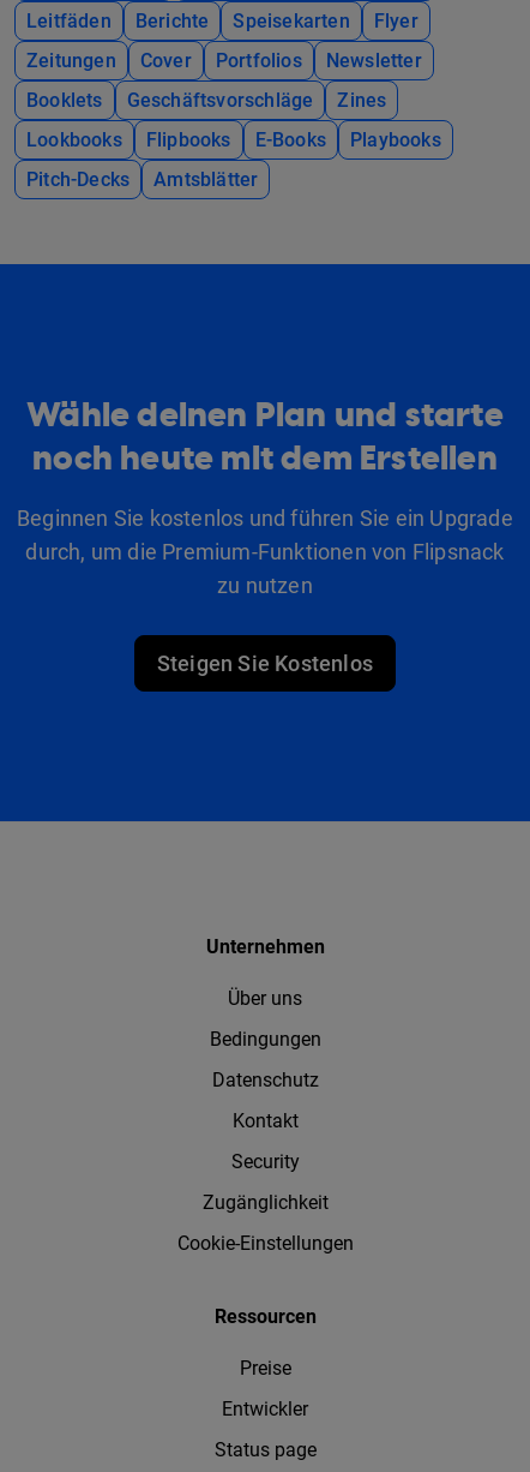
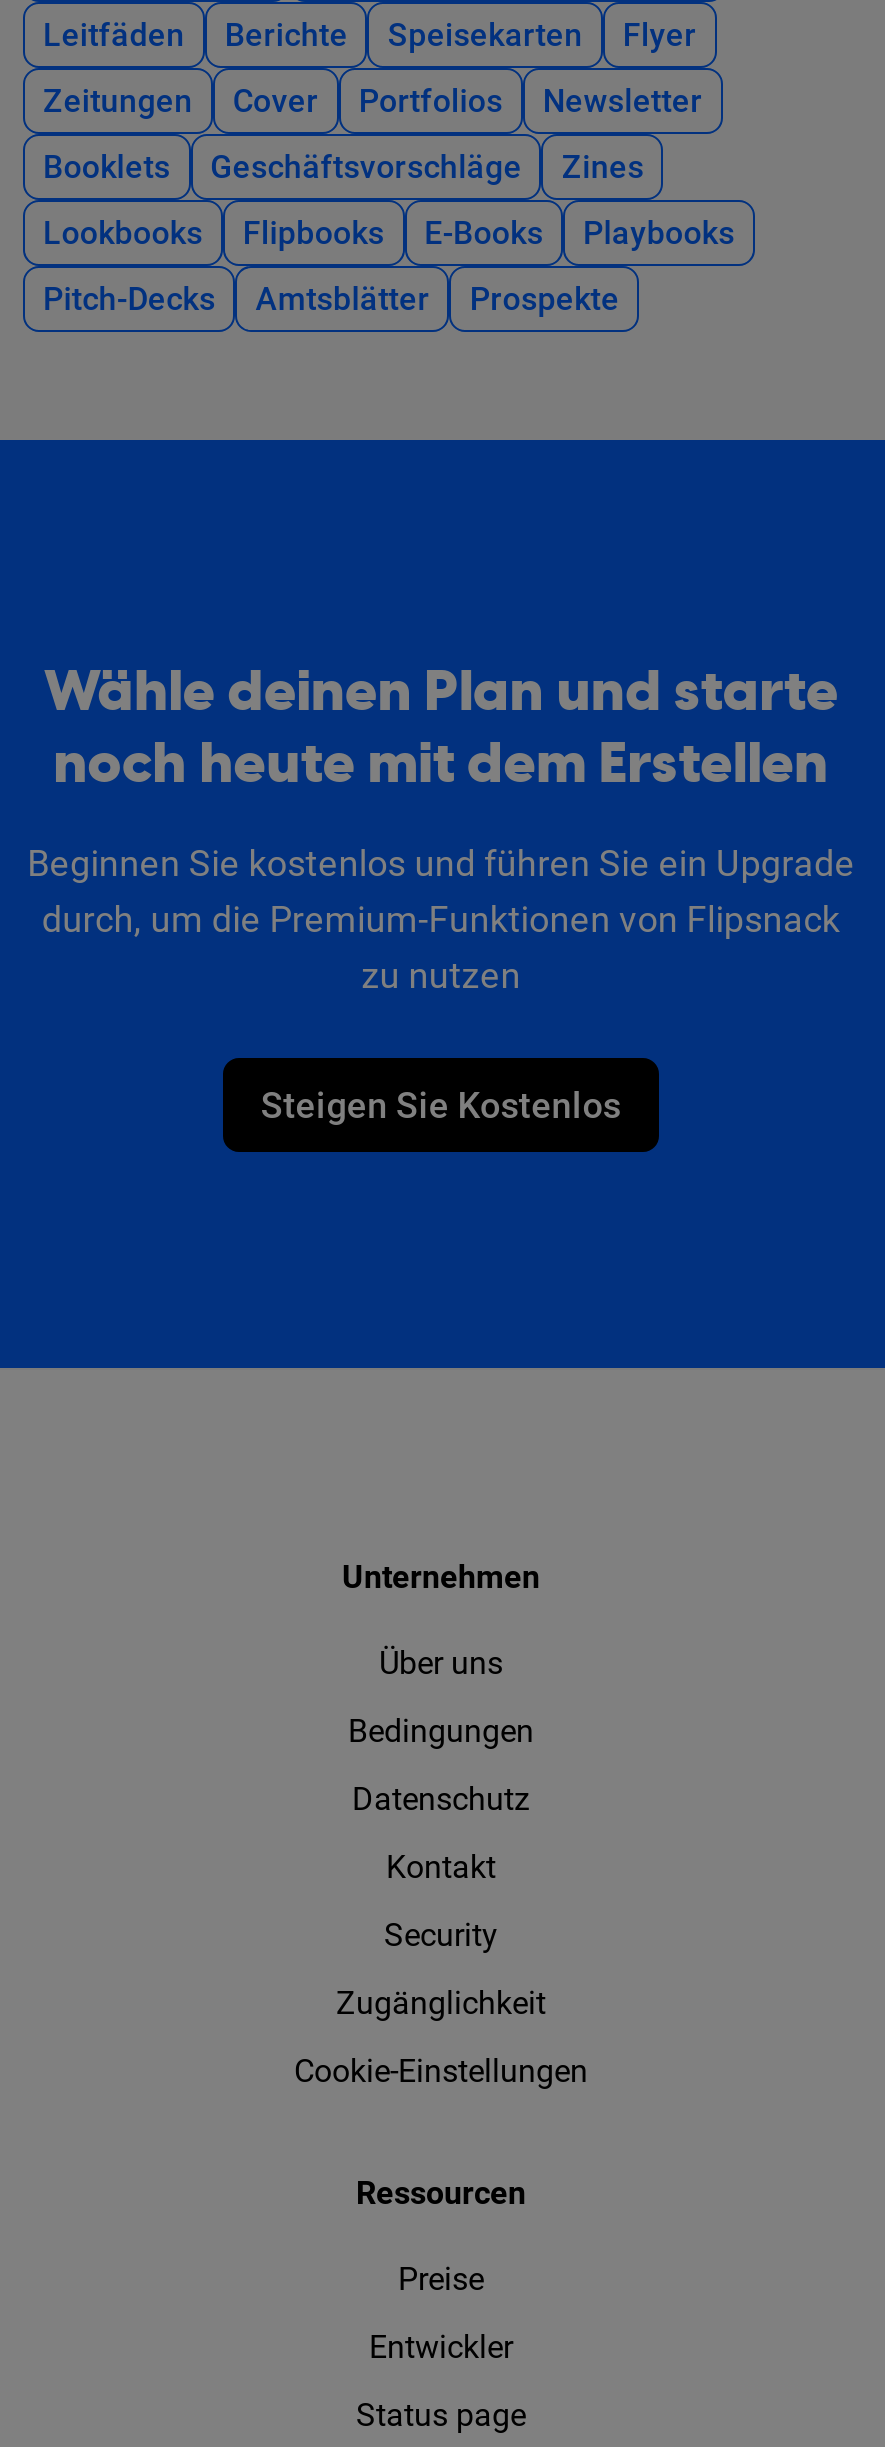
+ Prospekte
